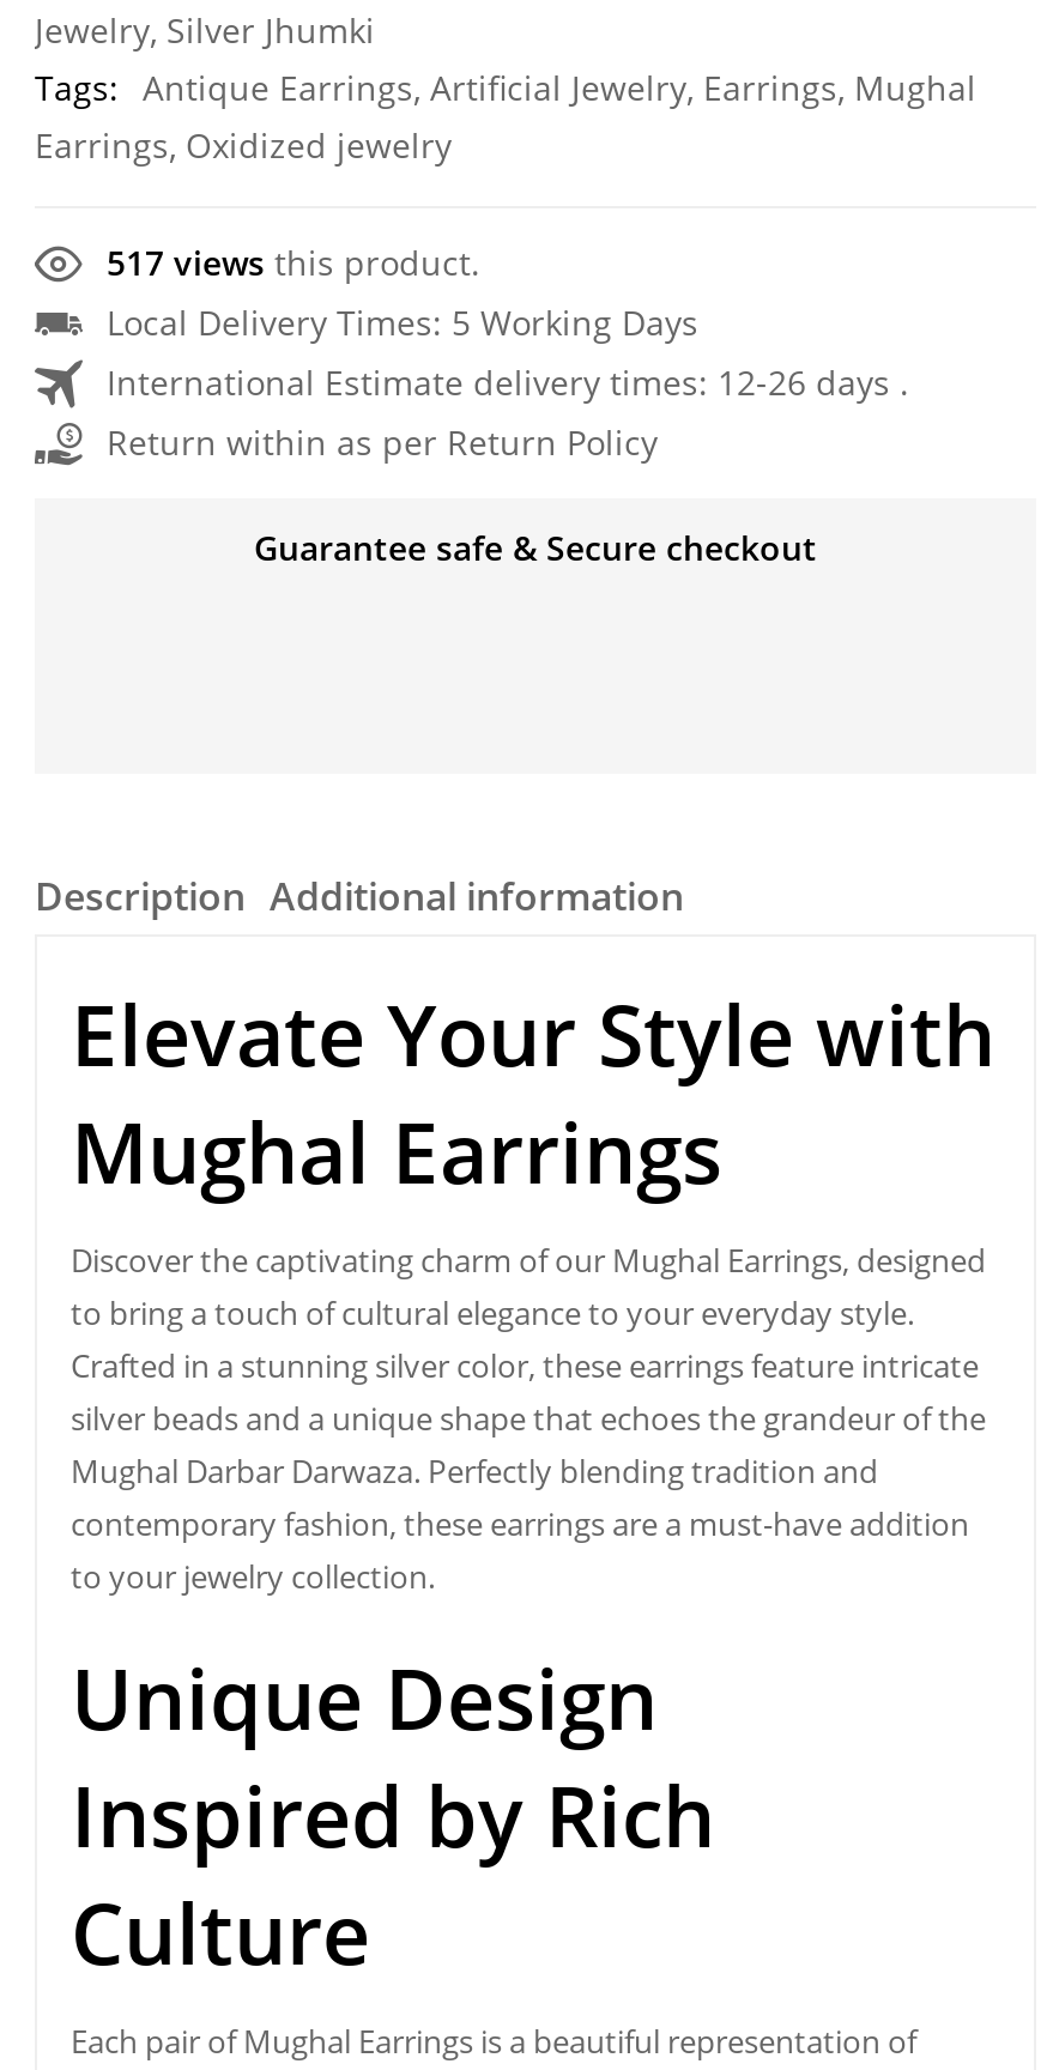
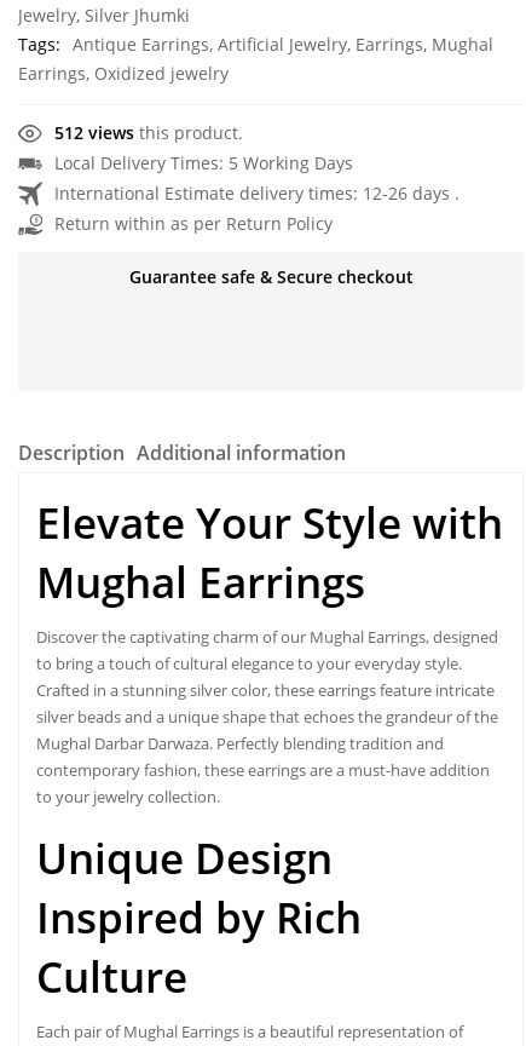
- 517 views this product.
+ 512 views this product.
